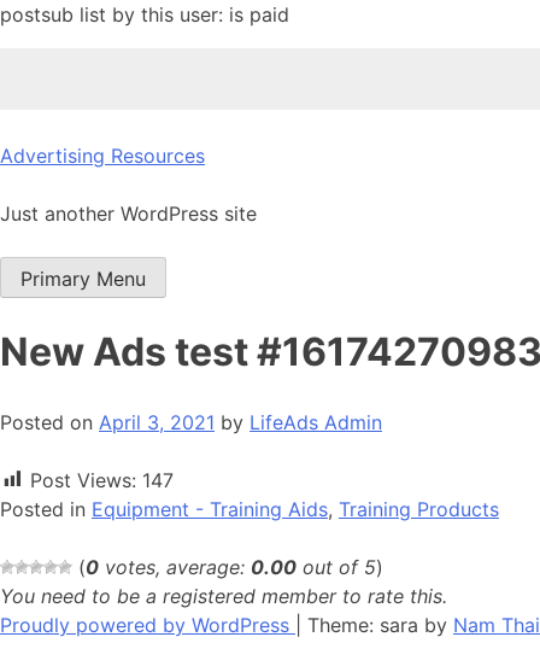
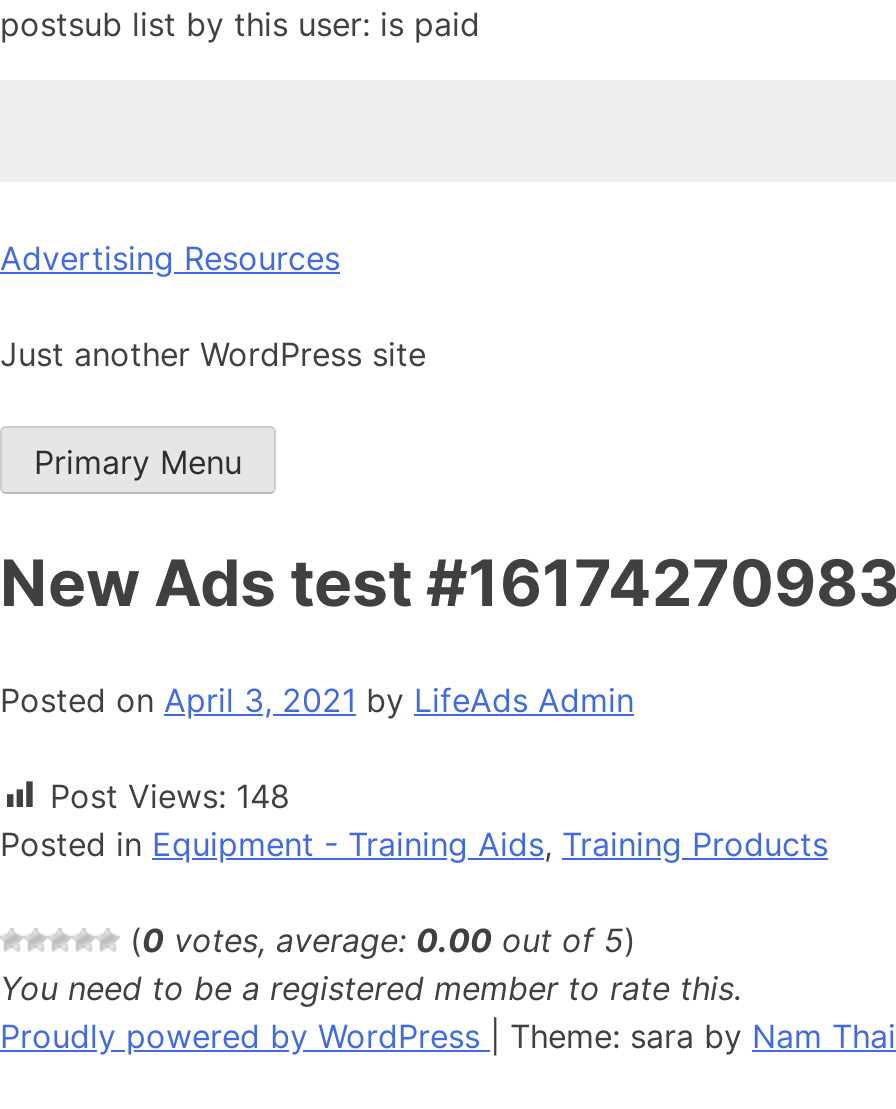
- Post Views: 147
+ Post Views: 148
